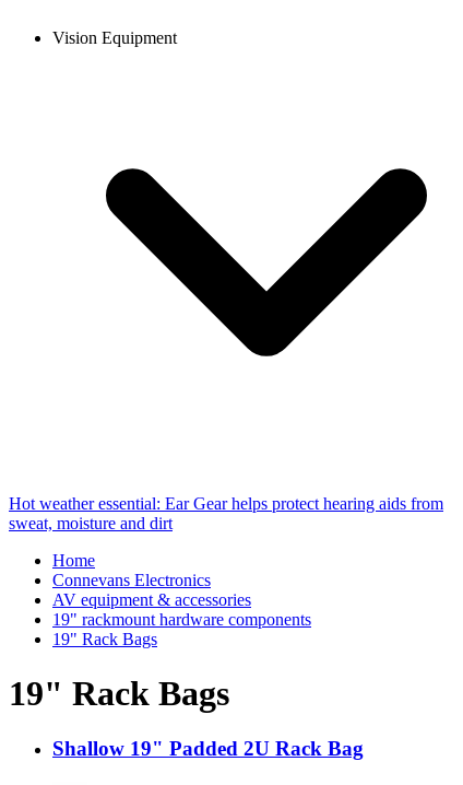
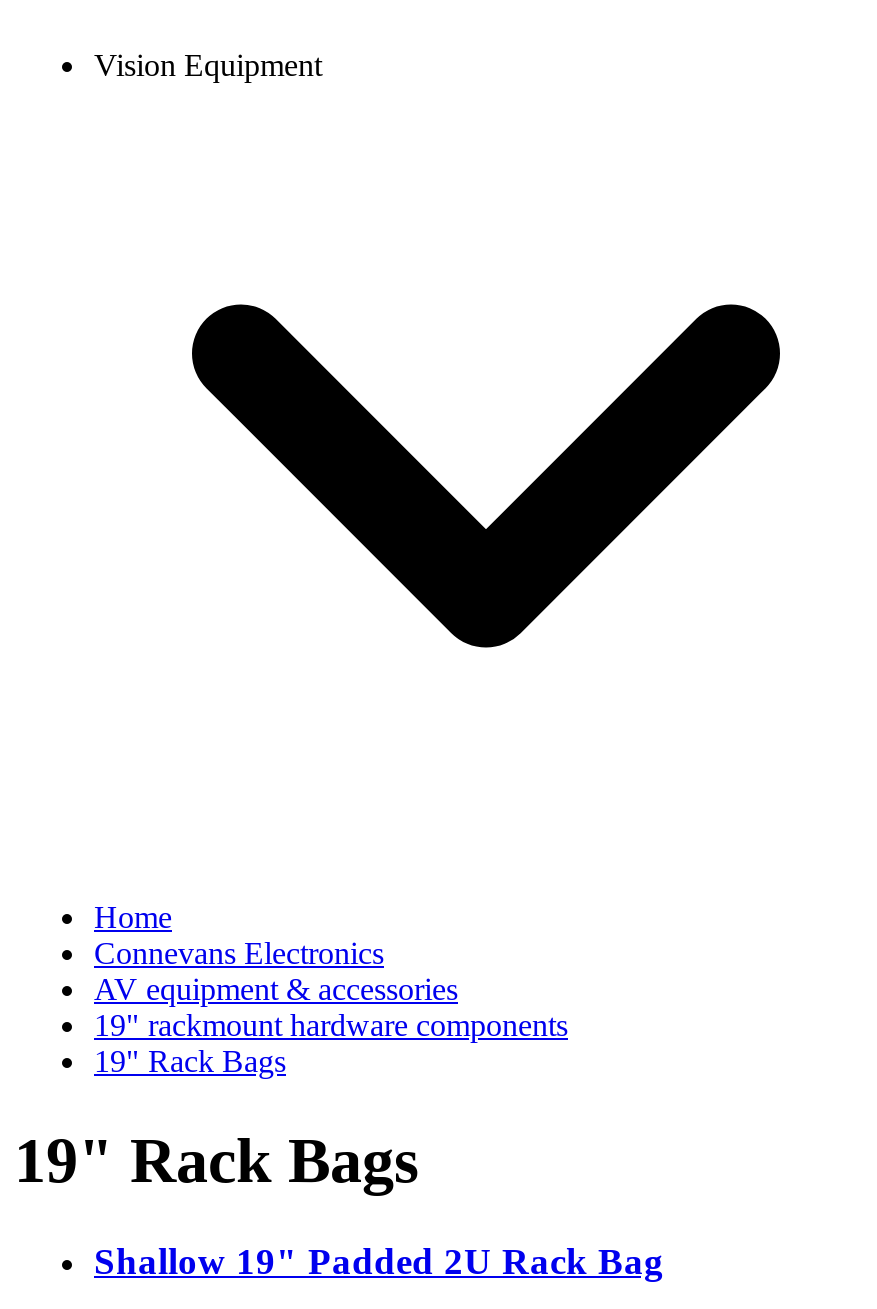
- Hot weather essential: Ear Gear helps protect hearing aids from
- sweat, moisture and dirt
